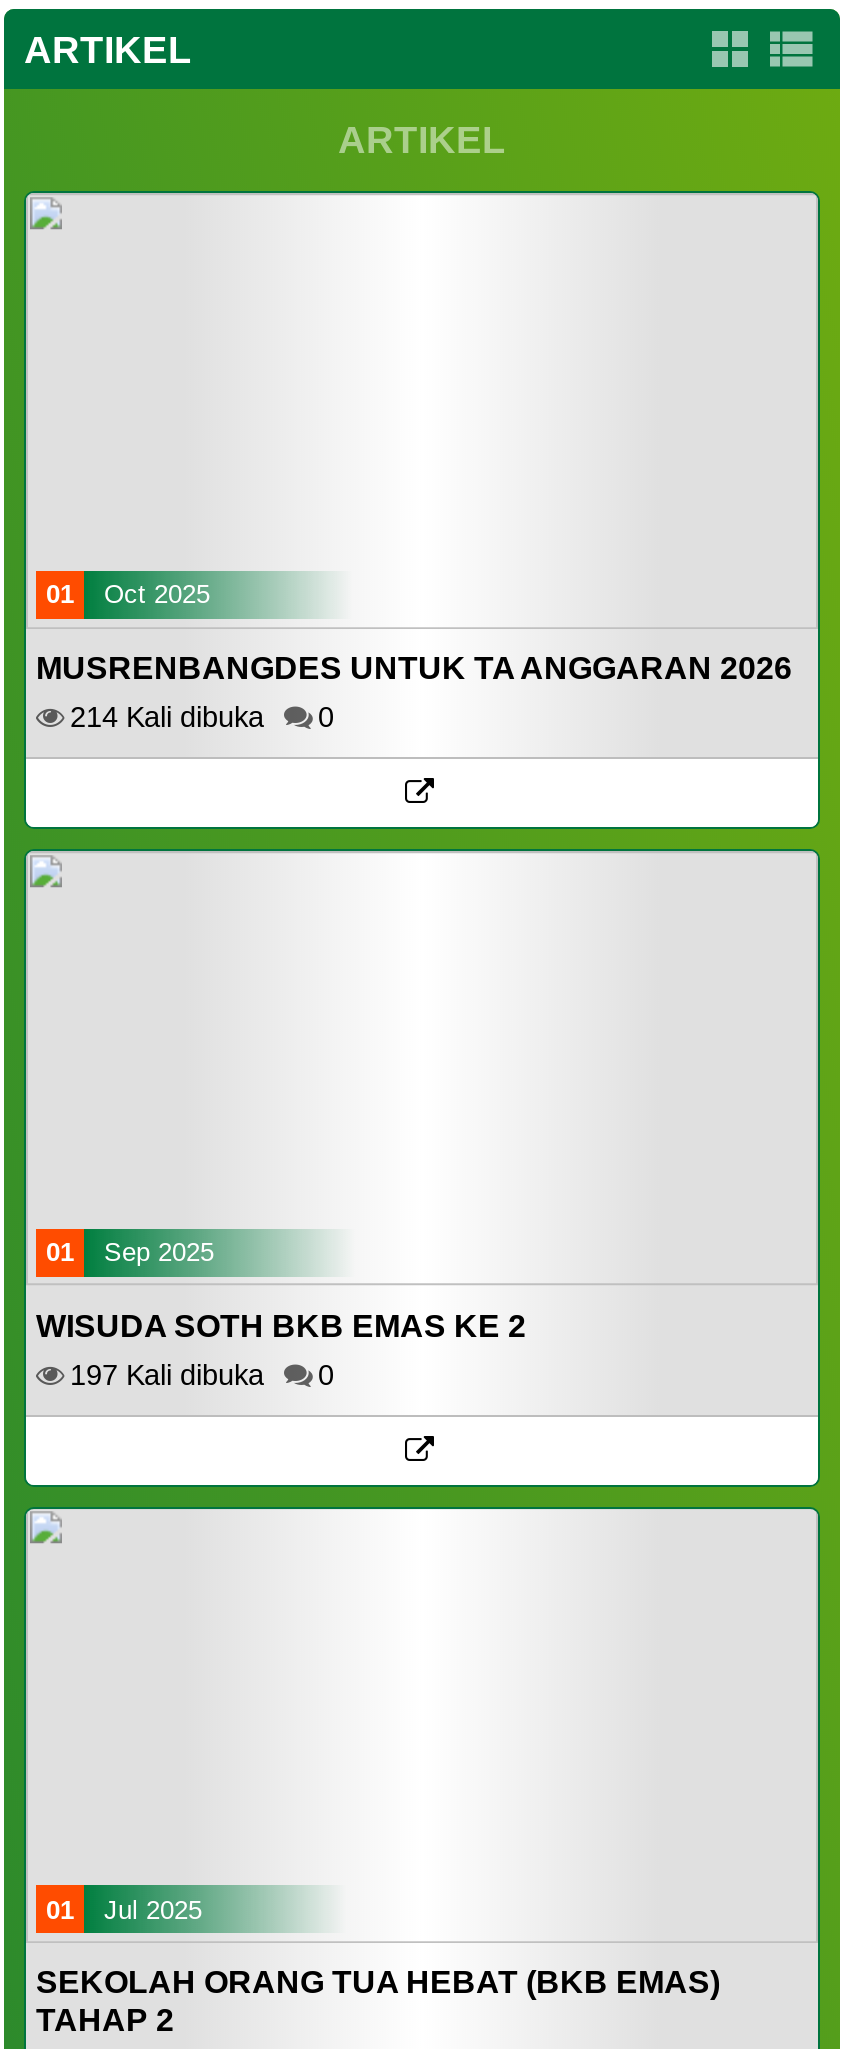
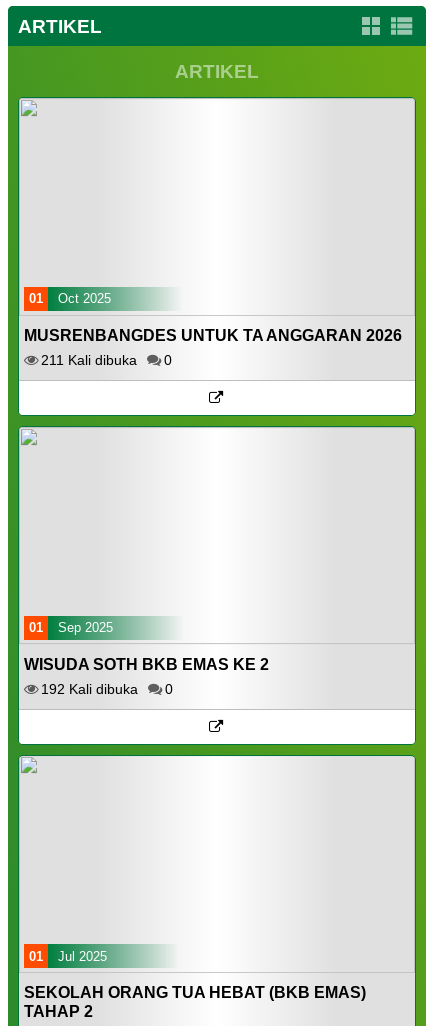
- 214 Kali dibuka 0
+ 211 Kali dibuka 0

- 197 Kali dibuka 0
+ 192 Kali dibuka 0
